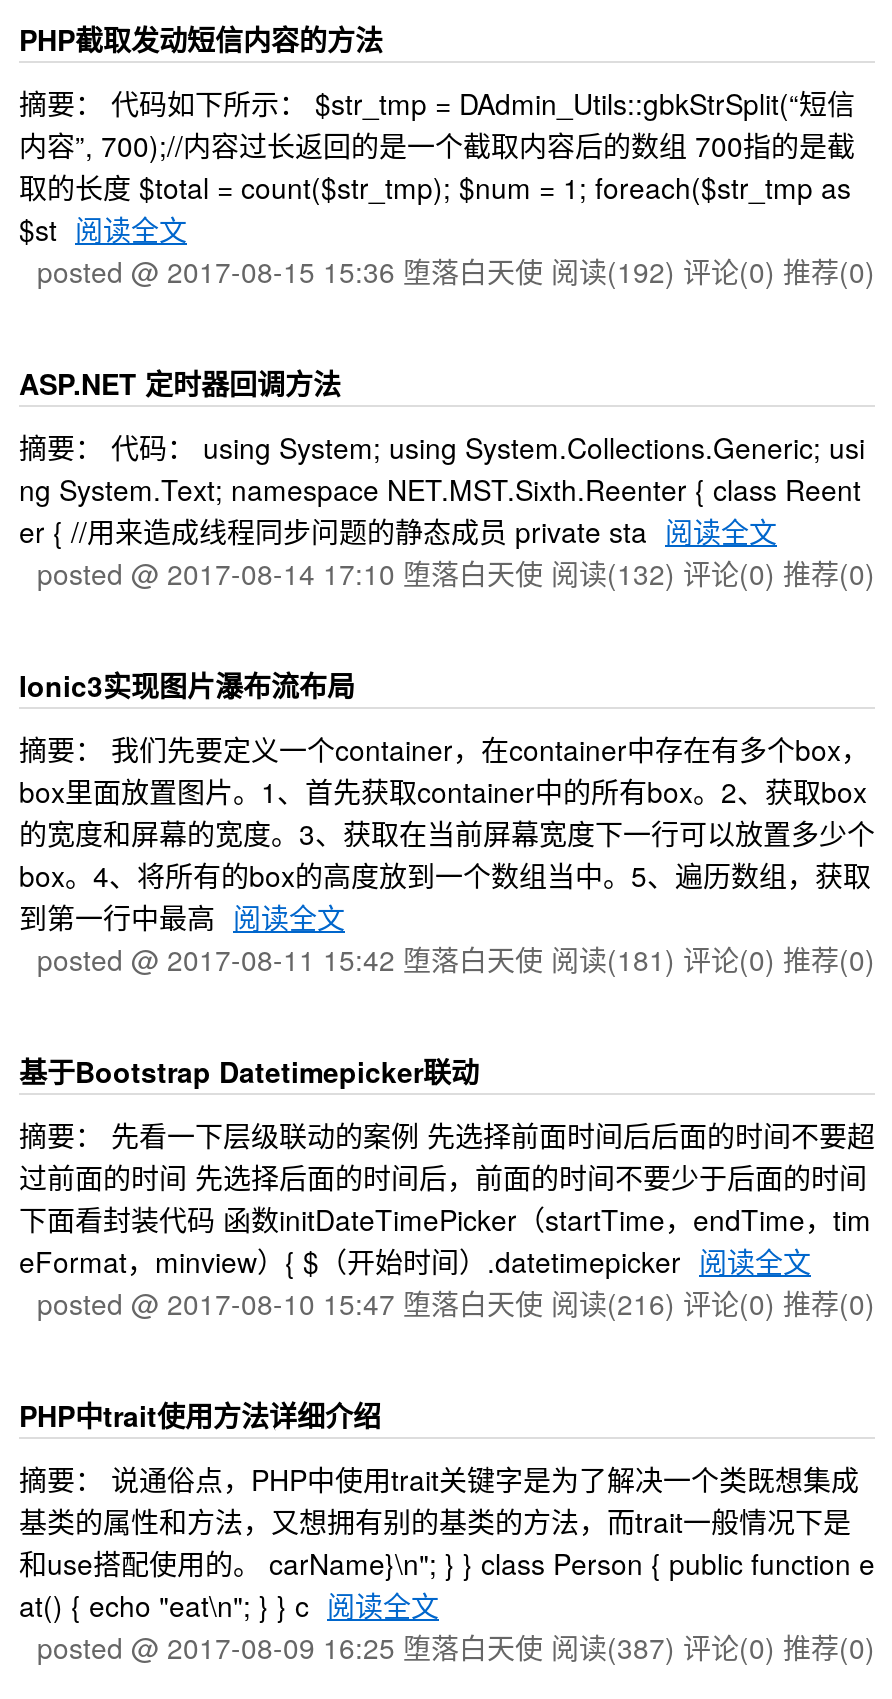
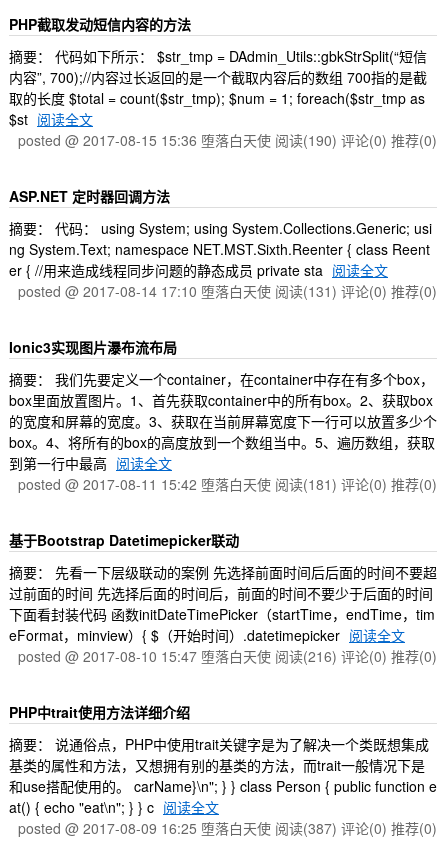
- posted @ 2017-08-15 15:36 堕落白天使阅读(192) 评论(0) 推荐(0)
+ posted @ 2017-08-15 15:36 堕落白天使阅读(190) 评论(0) 推荐(0)

- posted @ 2017-08-14 17:10 堕落白天使阅读(132) 评论(0) 推荐(0)
+ posted @ 2017-08-14 17:10 堕落白天使阅读(131) 评论(0) 推荐(0)
